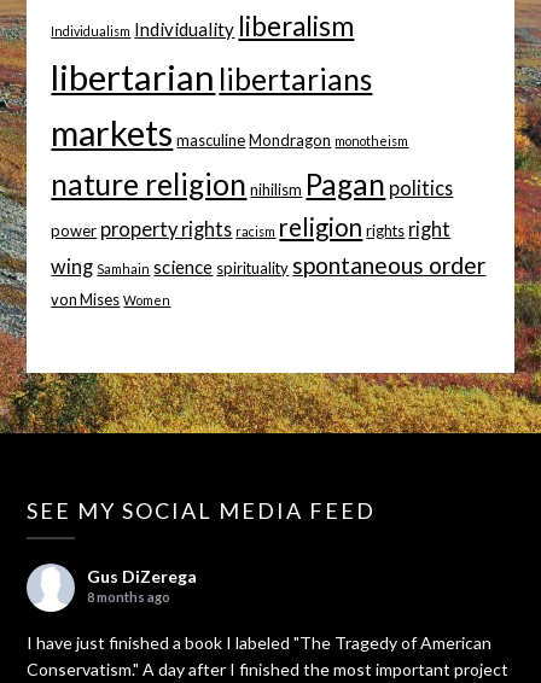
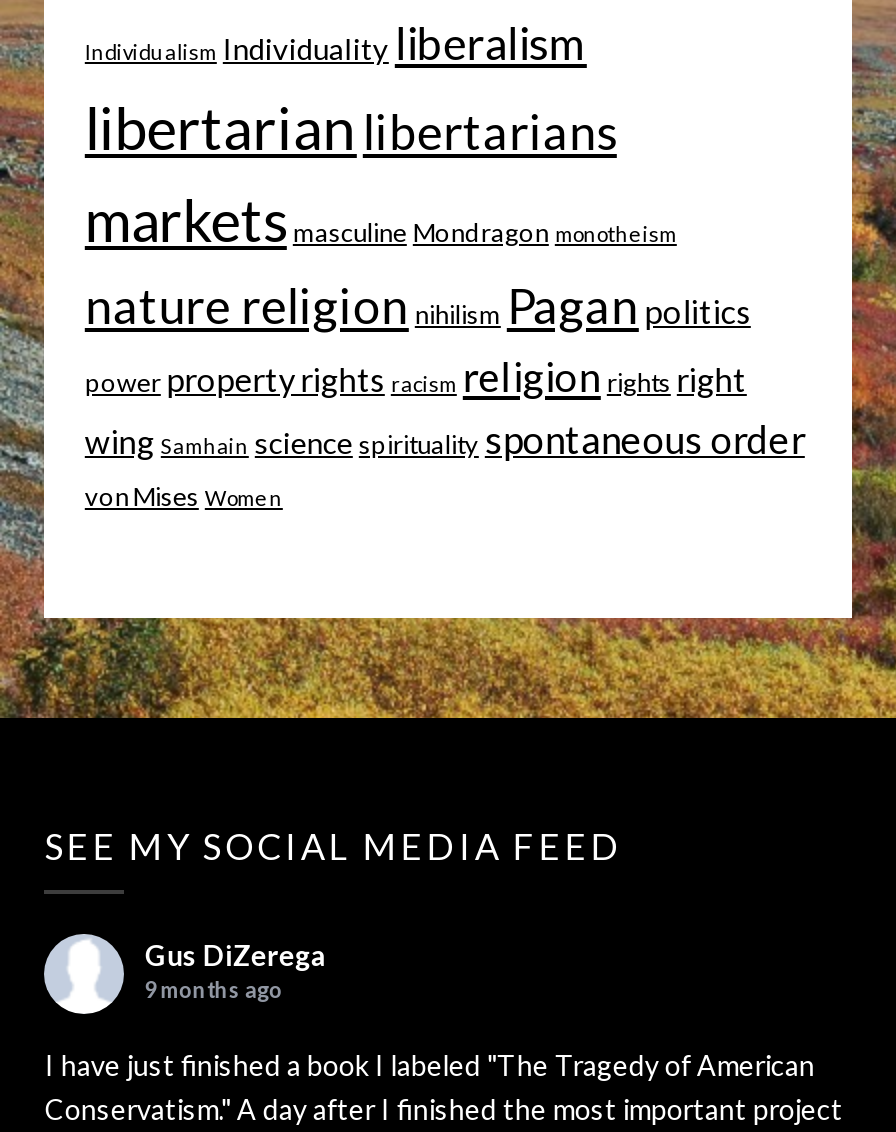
- 8 months ago
+ 9 months ago
